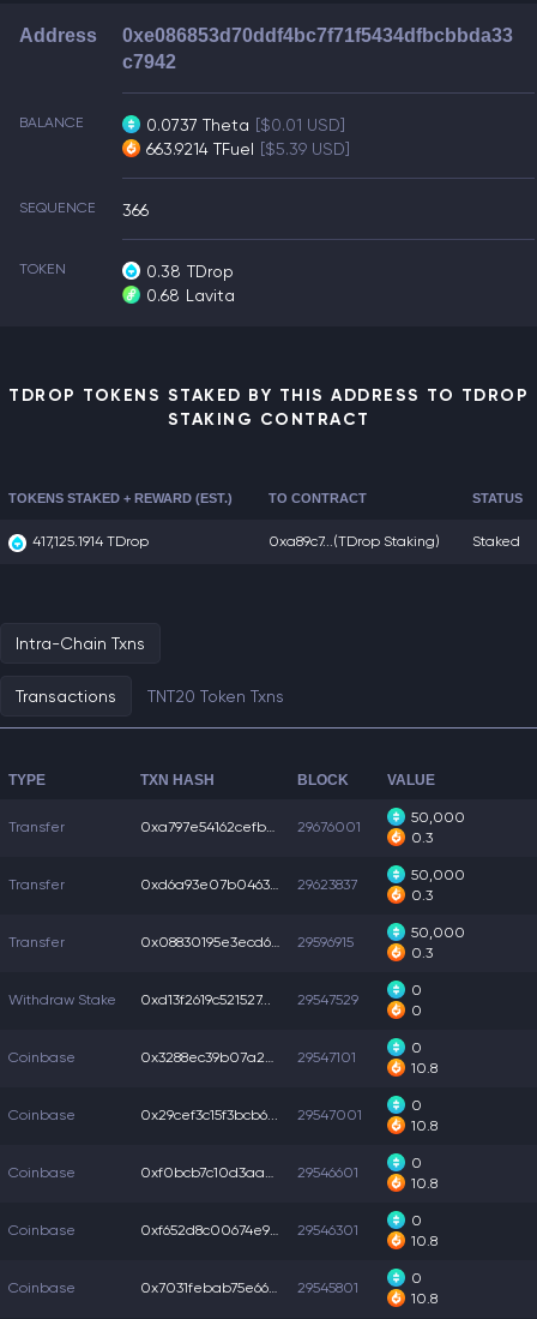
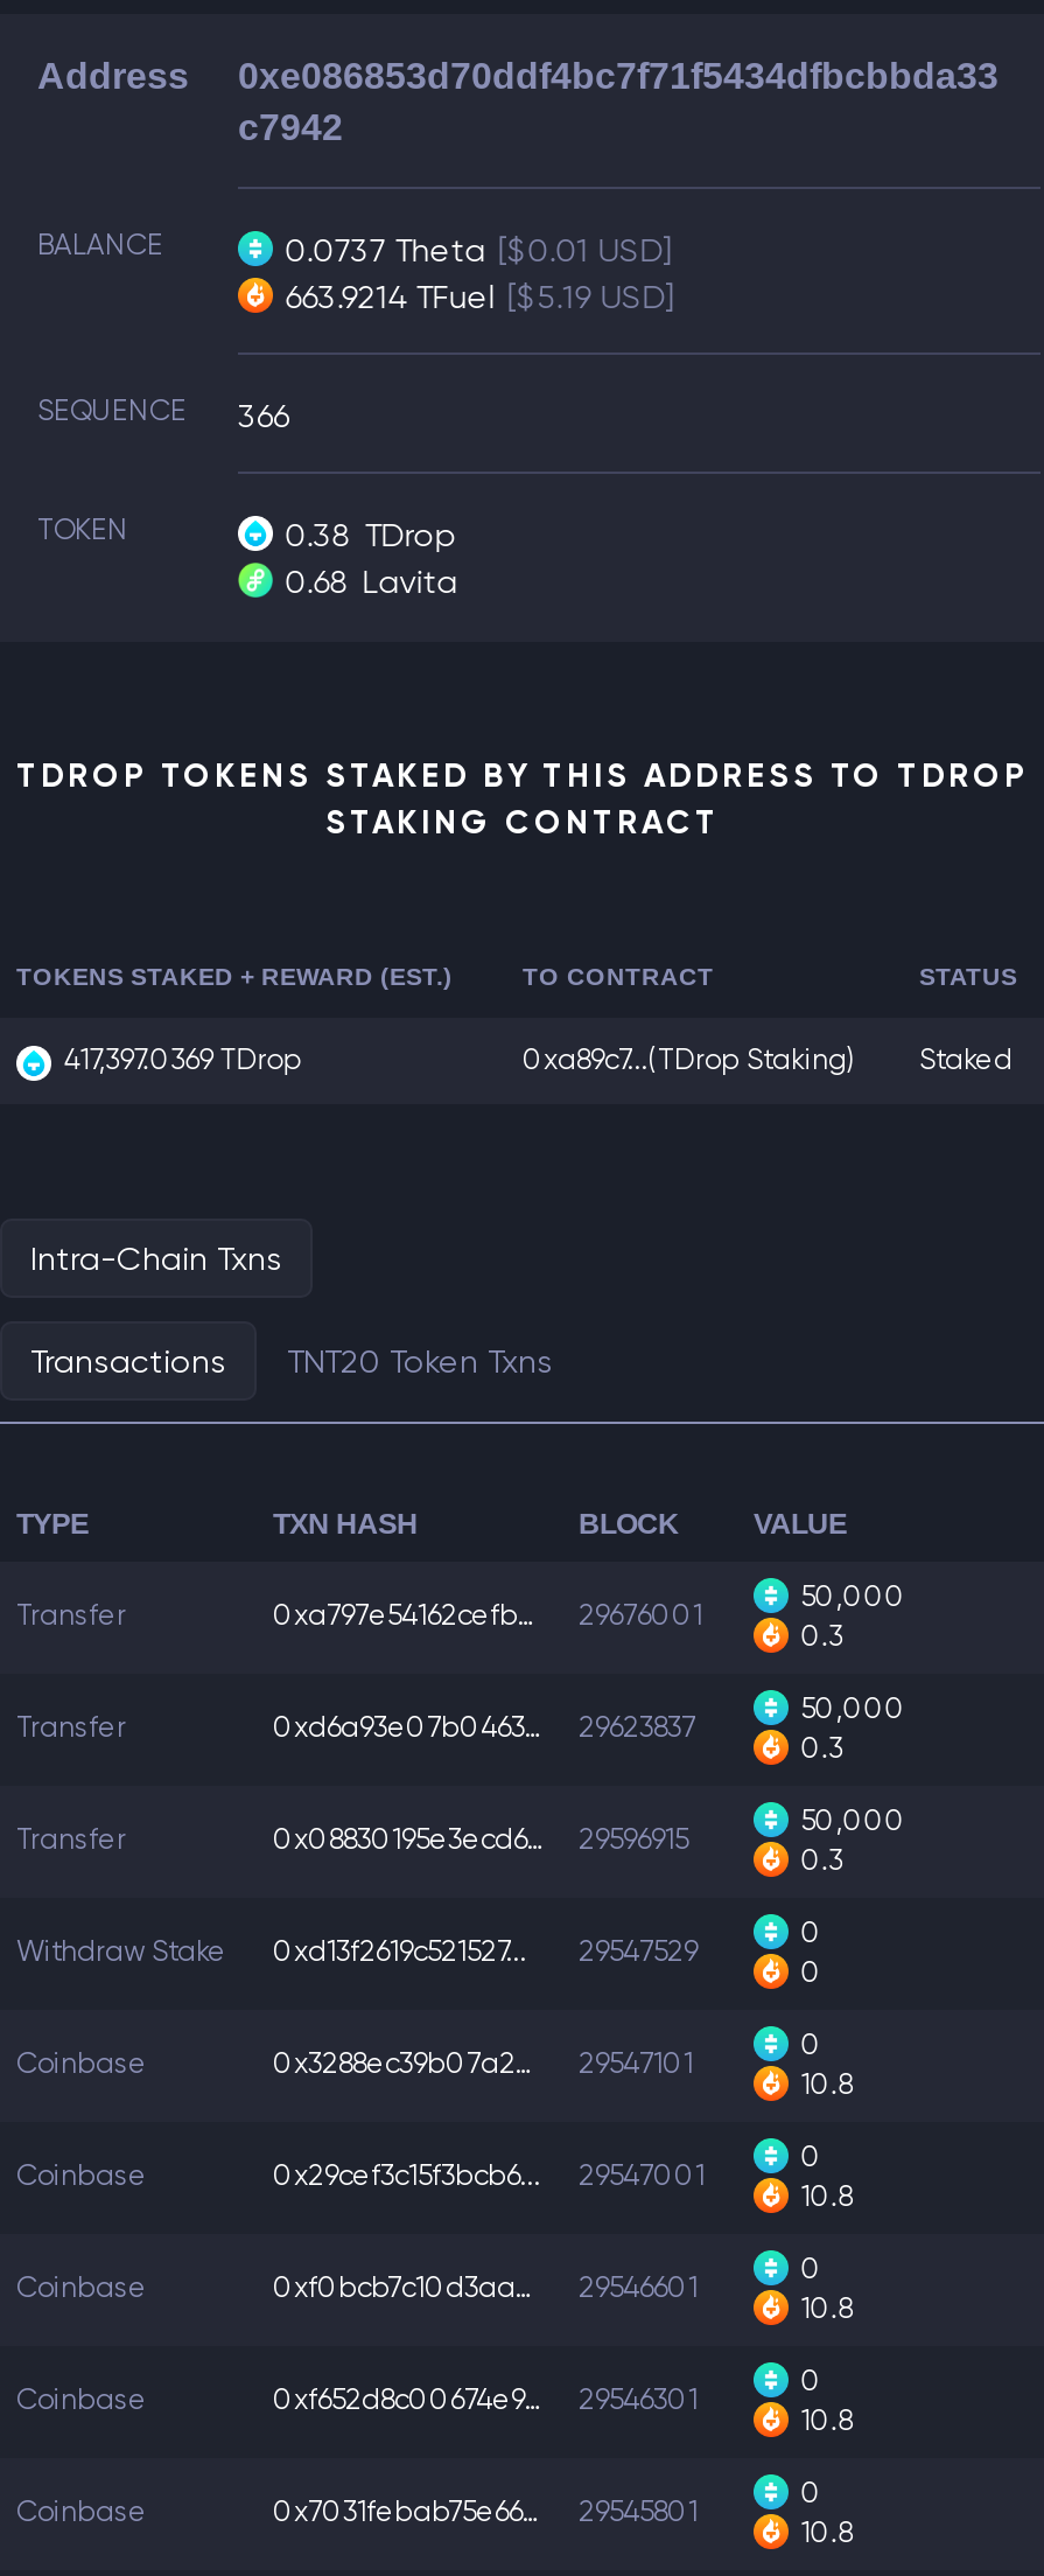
- 663.9214 TFuel [$5.39 USD]
+ 663.9214 TFuel [$5.19 USD]

- 417,125.1914 TDrop
+ 417,397.0369 TDrop
